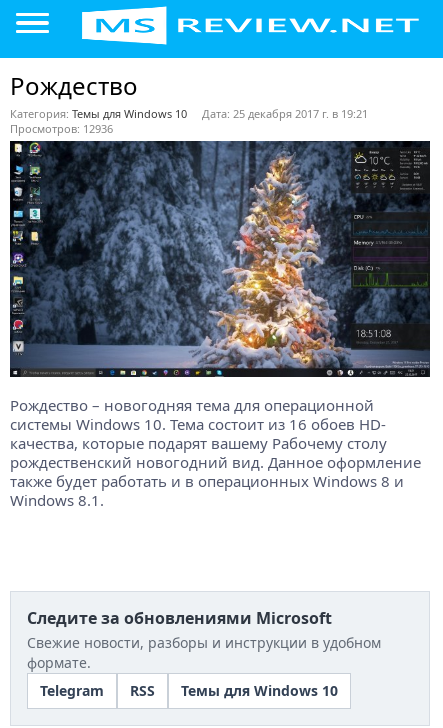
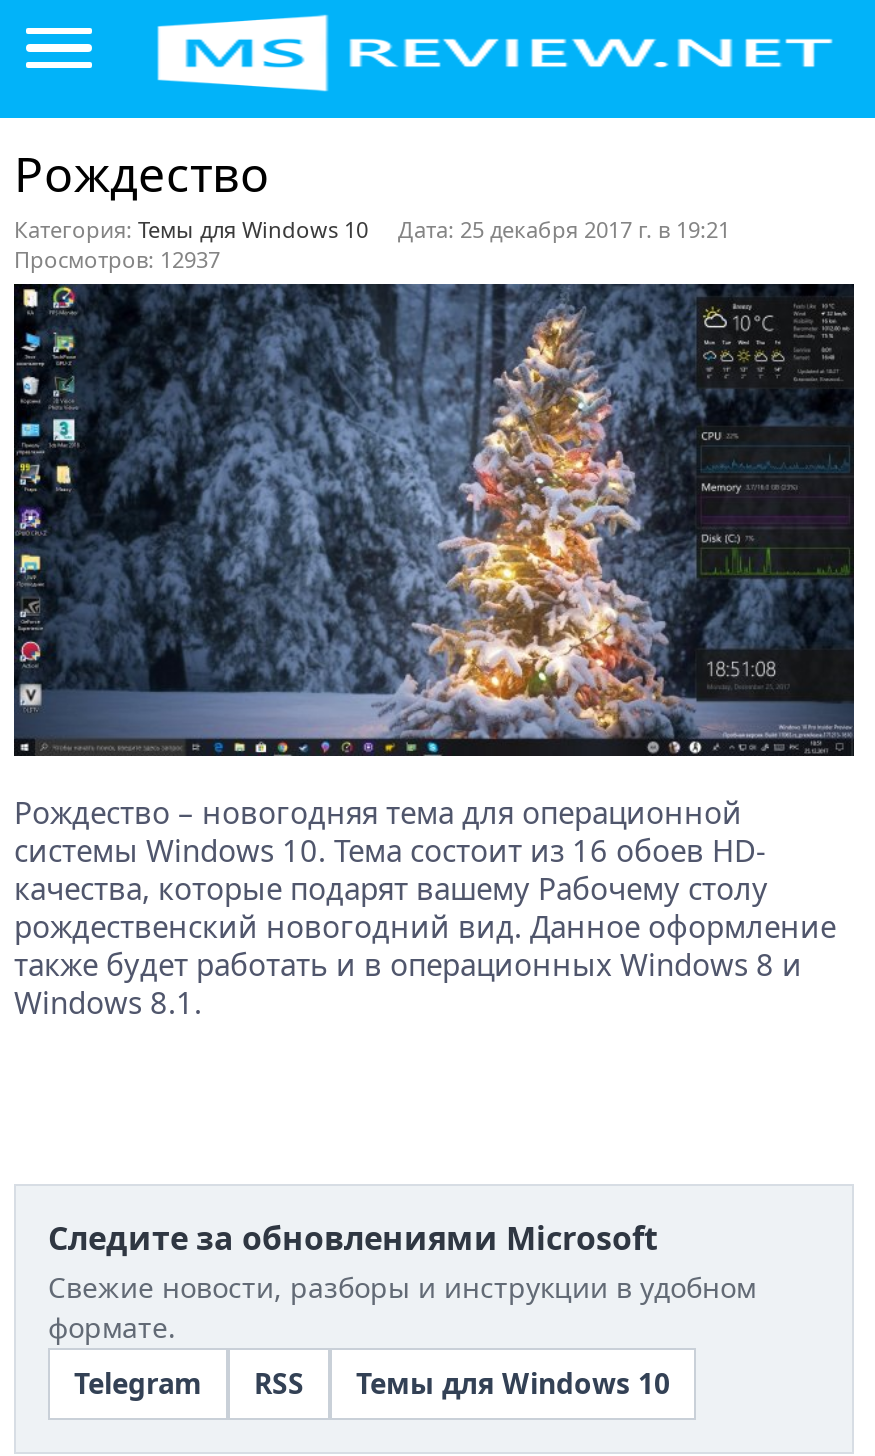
- Просмотров: 12936
+ Просмотров: 12937
